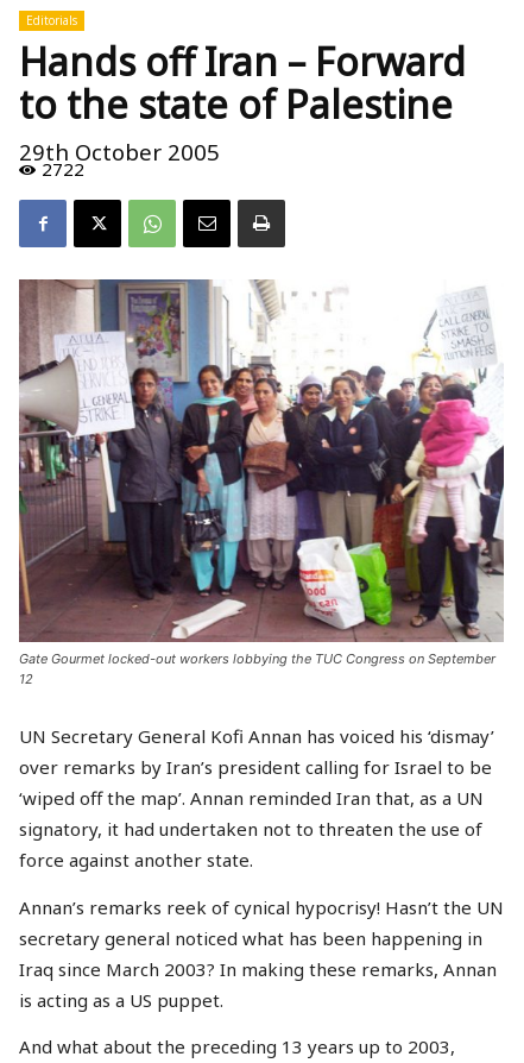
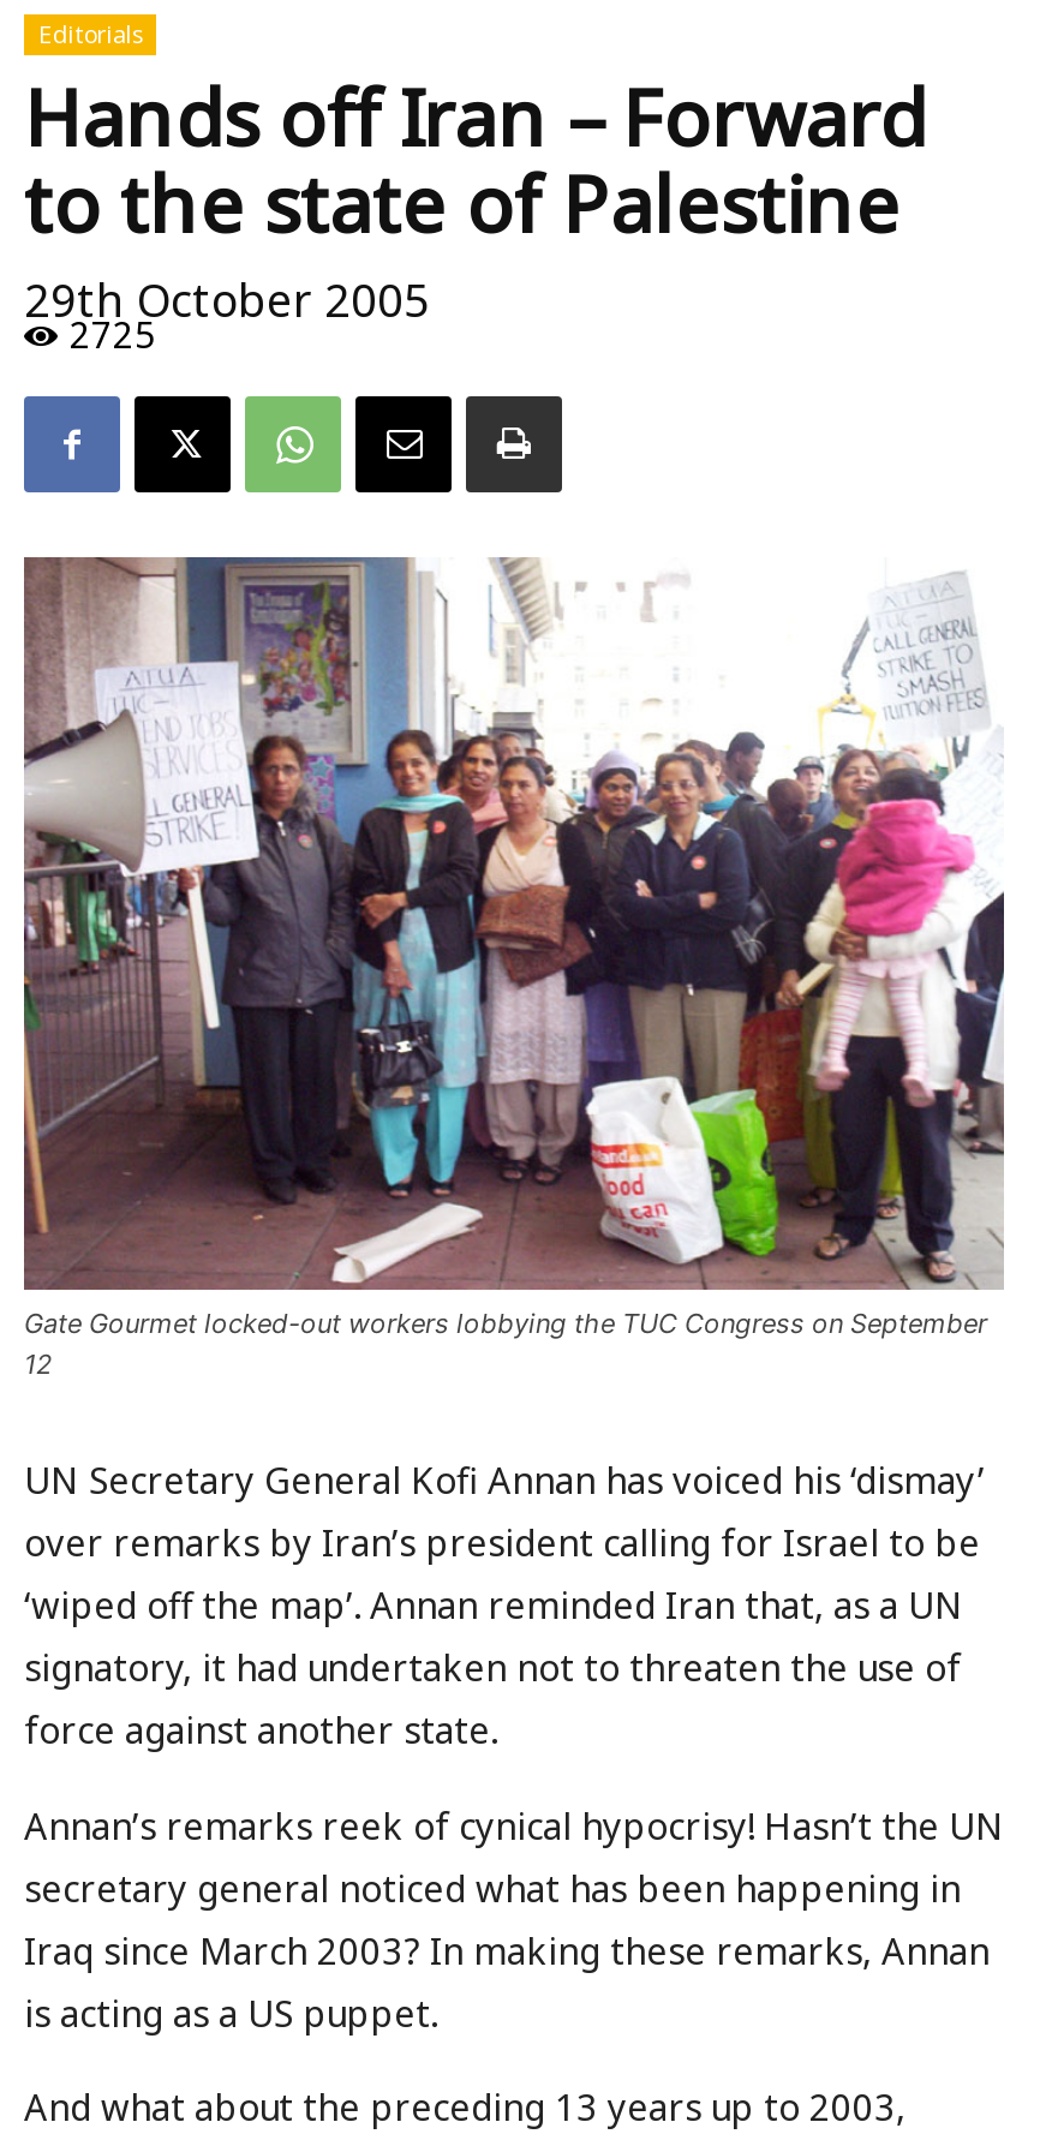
- 2722
+ 2725
